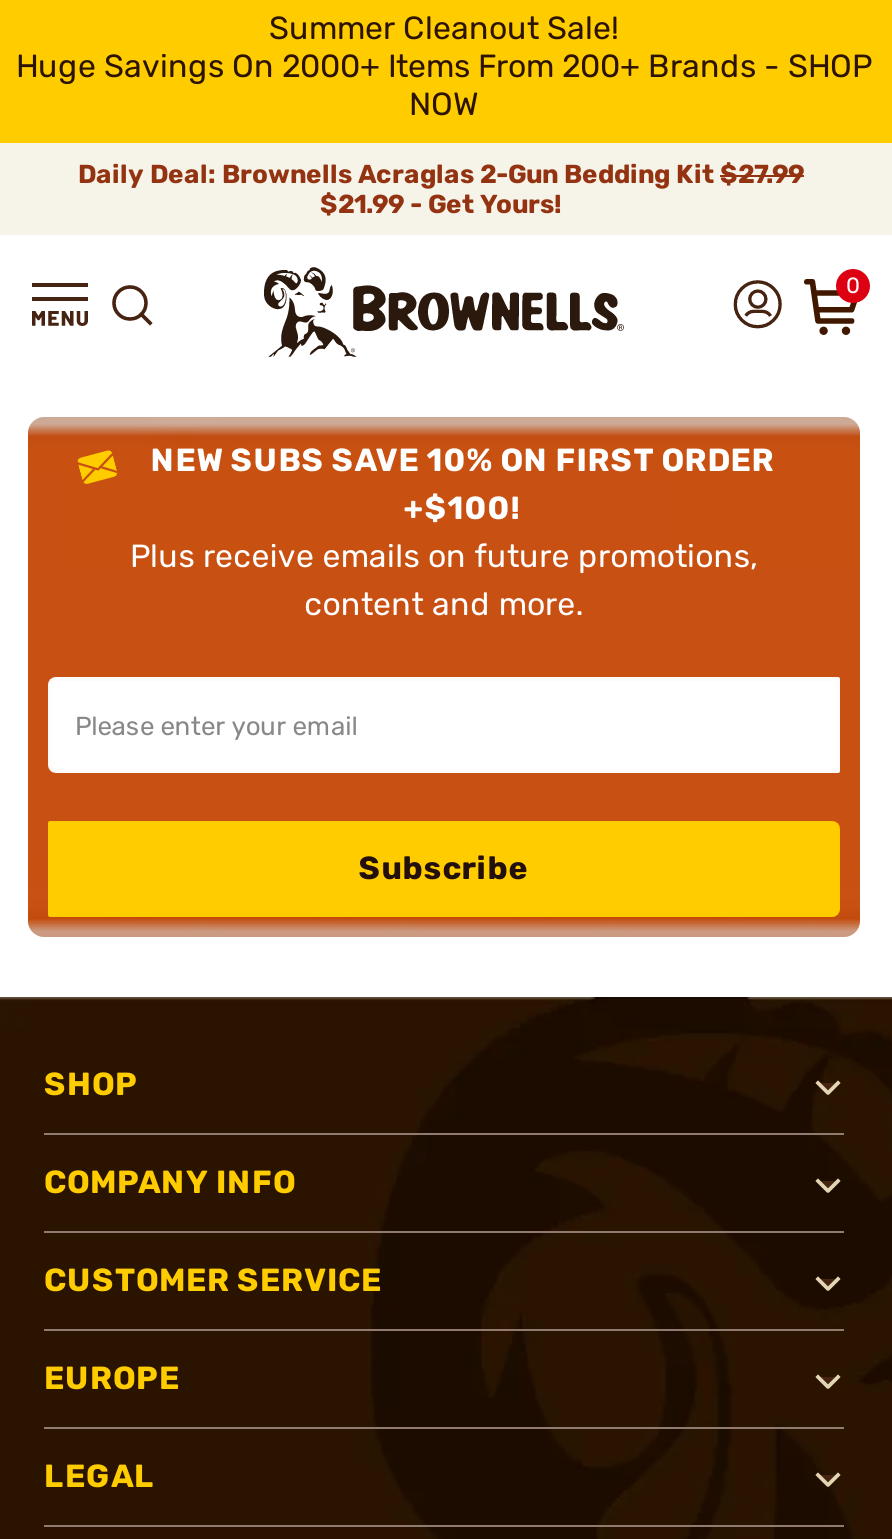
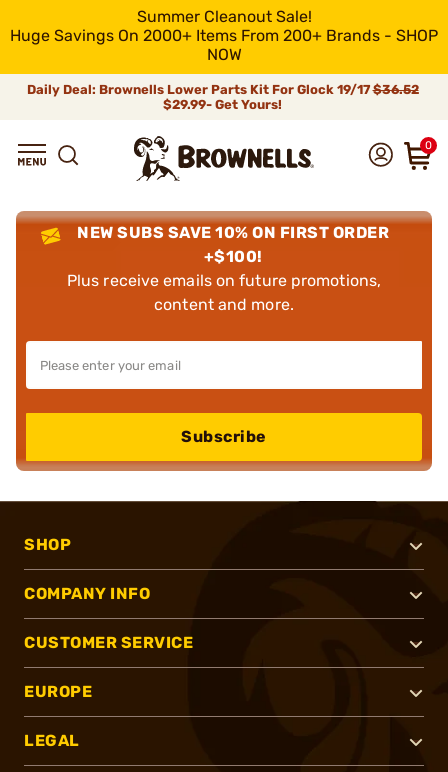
- Daily Deal: Brownells Acraglas 2-Gun Bedding Kit $27.99
- $21.99 - Get Yours!
+ Daily Deal: Brownells Lower Parts Kit For Glock 19/17 $36.52
+ $29.99- Get Yours!
